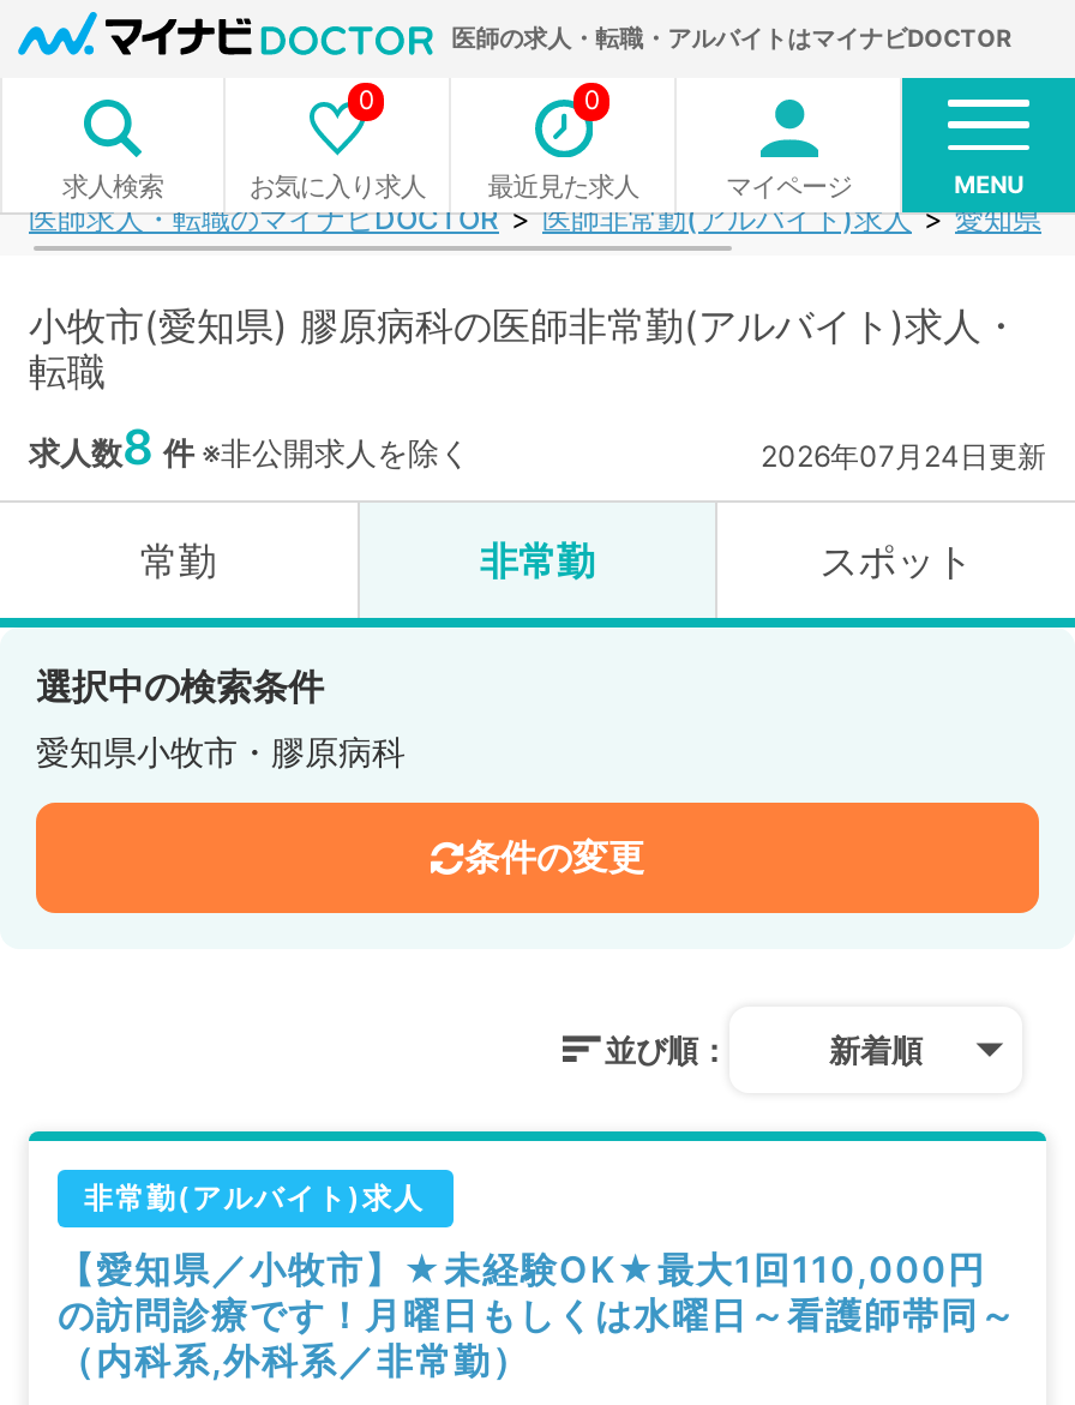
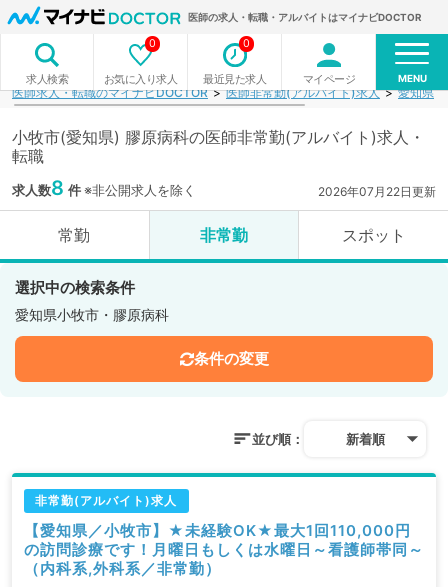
- 2026年07月24日更新
+ 2026年07月22日更新
